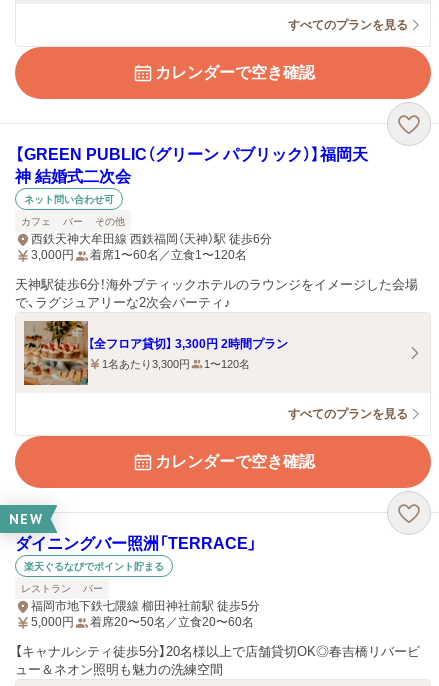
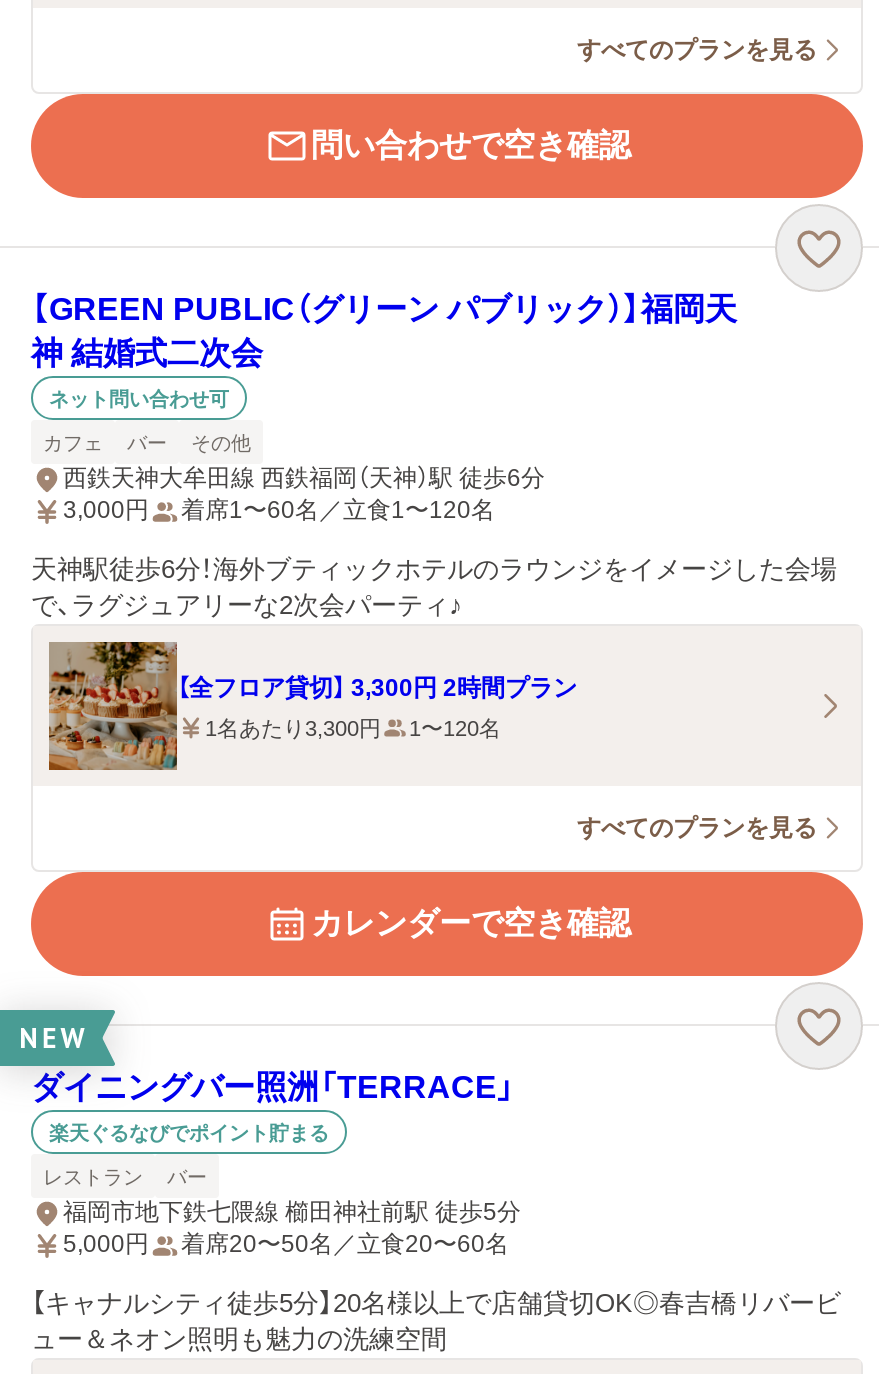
- カレンダーで空き確認
+ 問い合わせで空き確認
